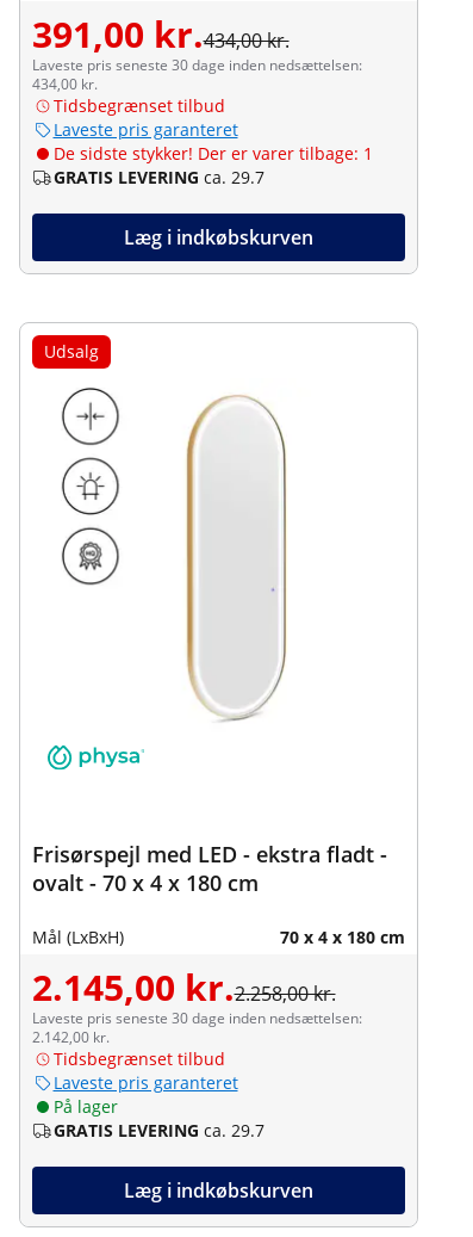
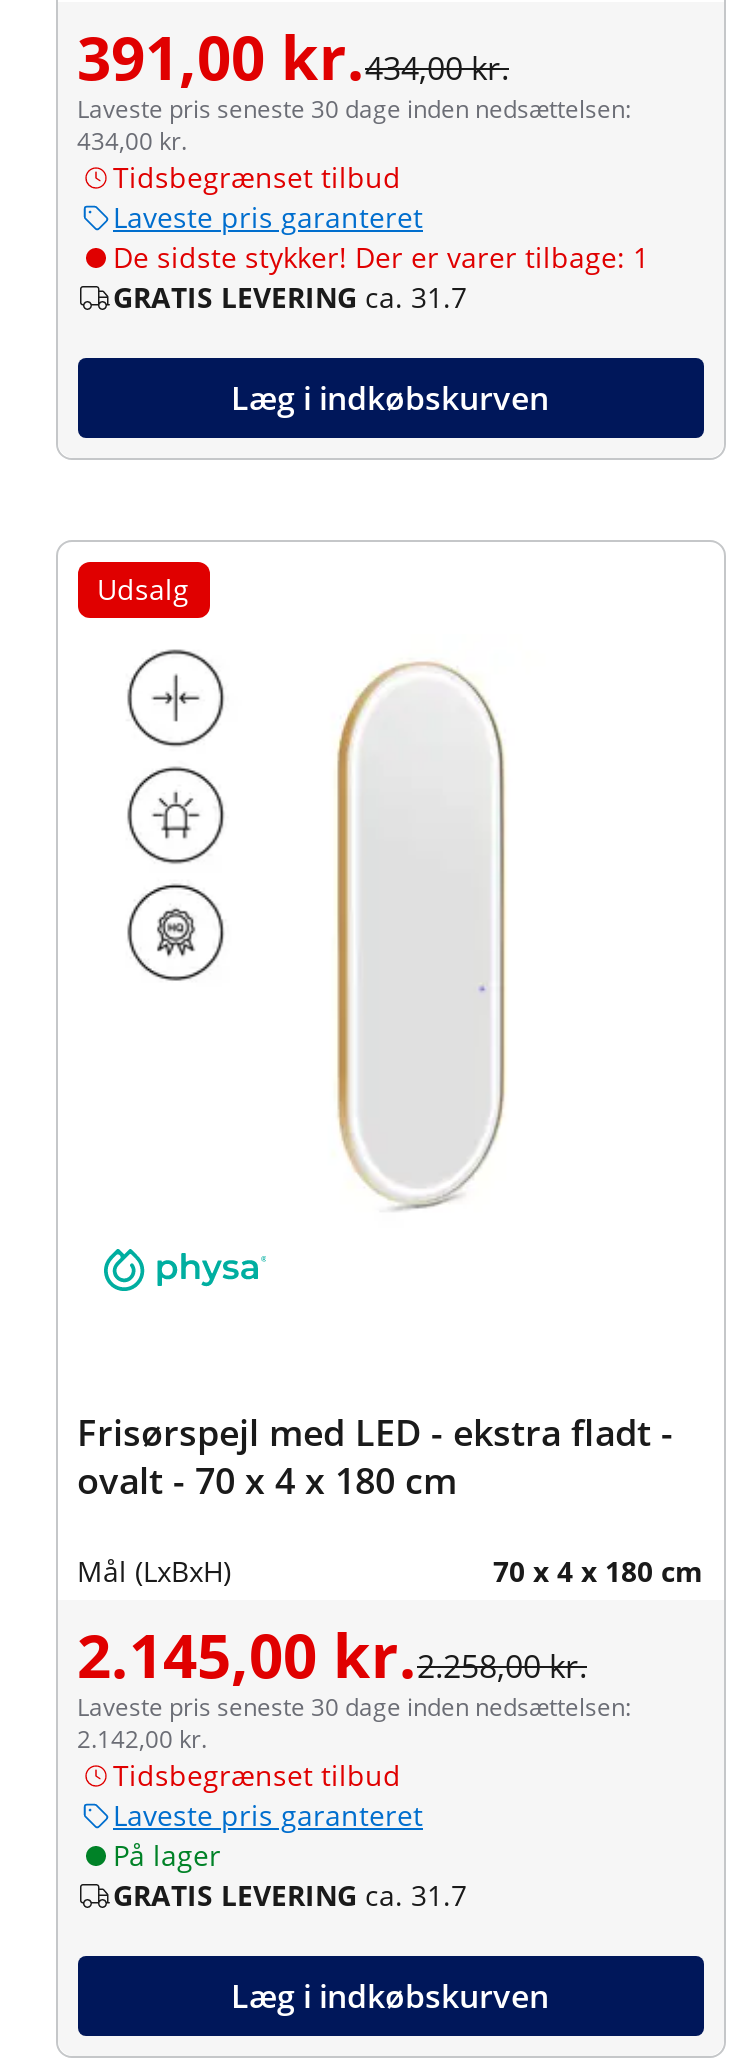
- GRATIS LEVERING ca. 29.7
+ GRATIS LEVERING ca. 31.7

- GRATIS LEVERING ca. 29.7
+ GRATIS LEVERING ca. 31.7
